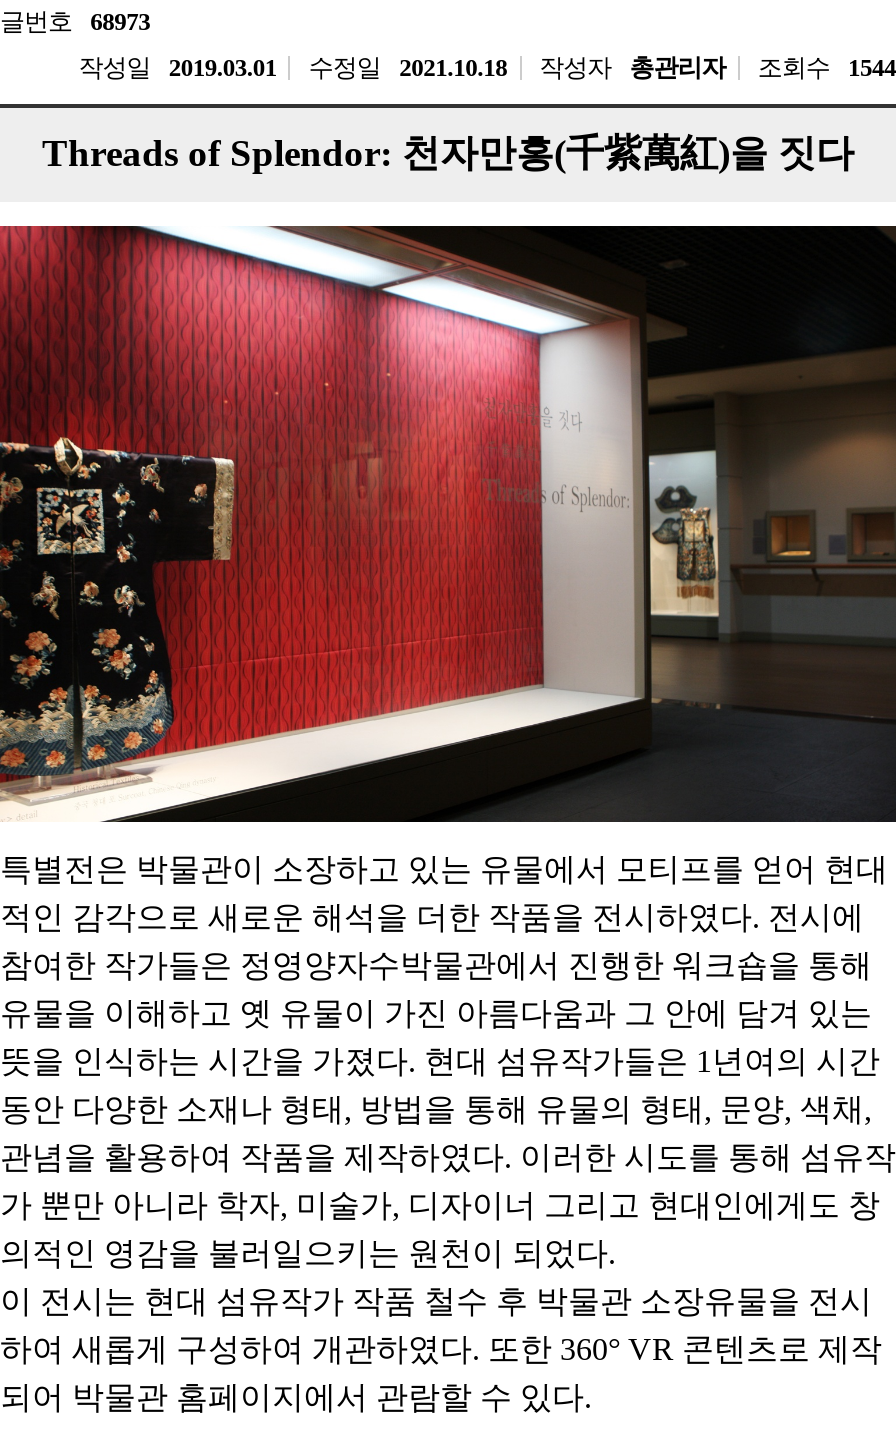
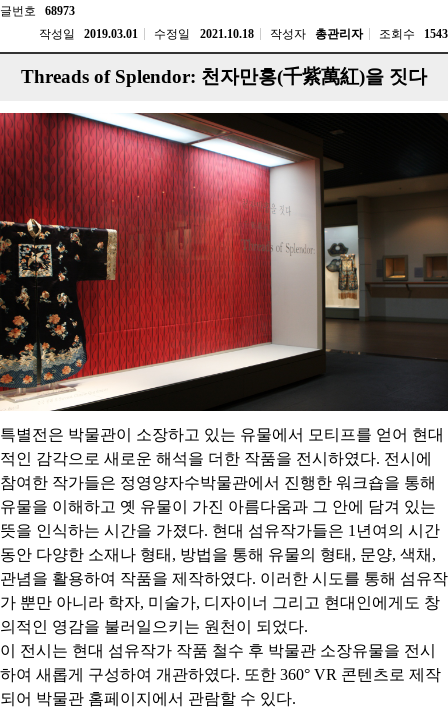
- 작성일 2019.03.01 수정일 2021.10.18 작성자 총관리자 조회수 1544
+ 작성일 2019.03.01 수정일 2021.10.18 작성자 총관리자 조회수 1543
